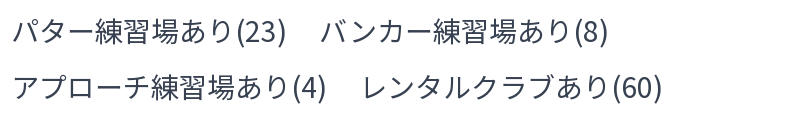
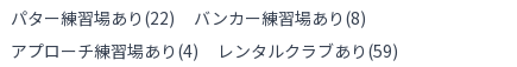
- パター練習場あり(23)
+ パター練習場あり(22)

- レンタルクラブあり(60)
+ レンタルクラブあり(59)
